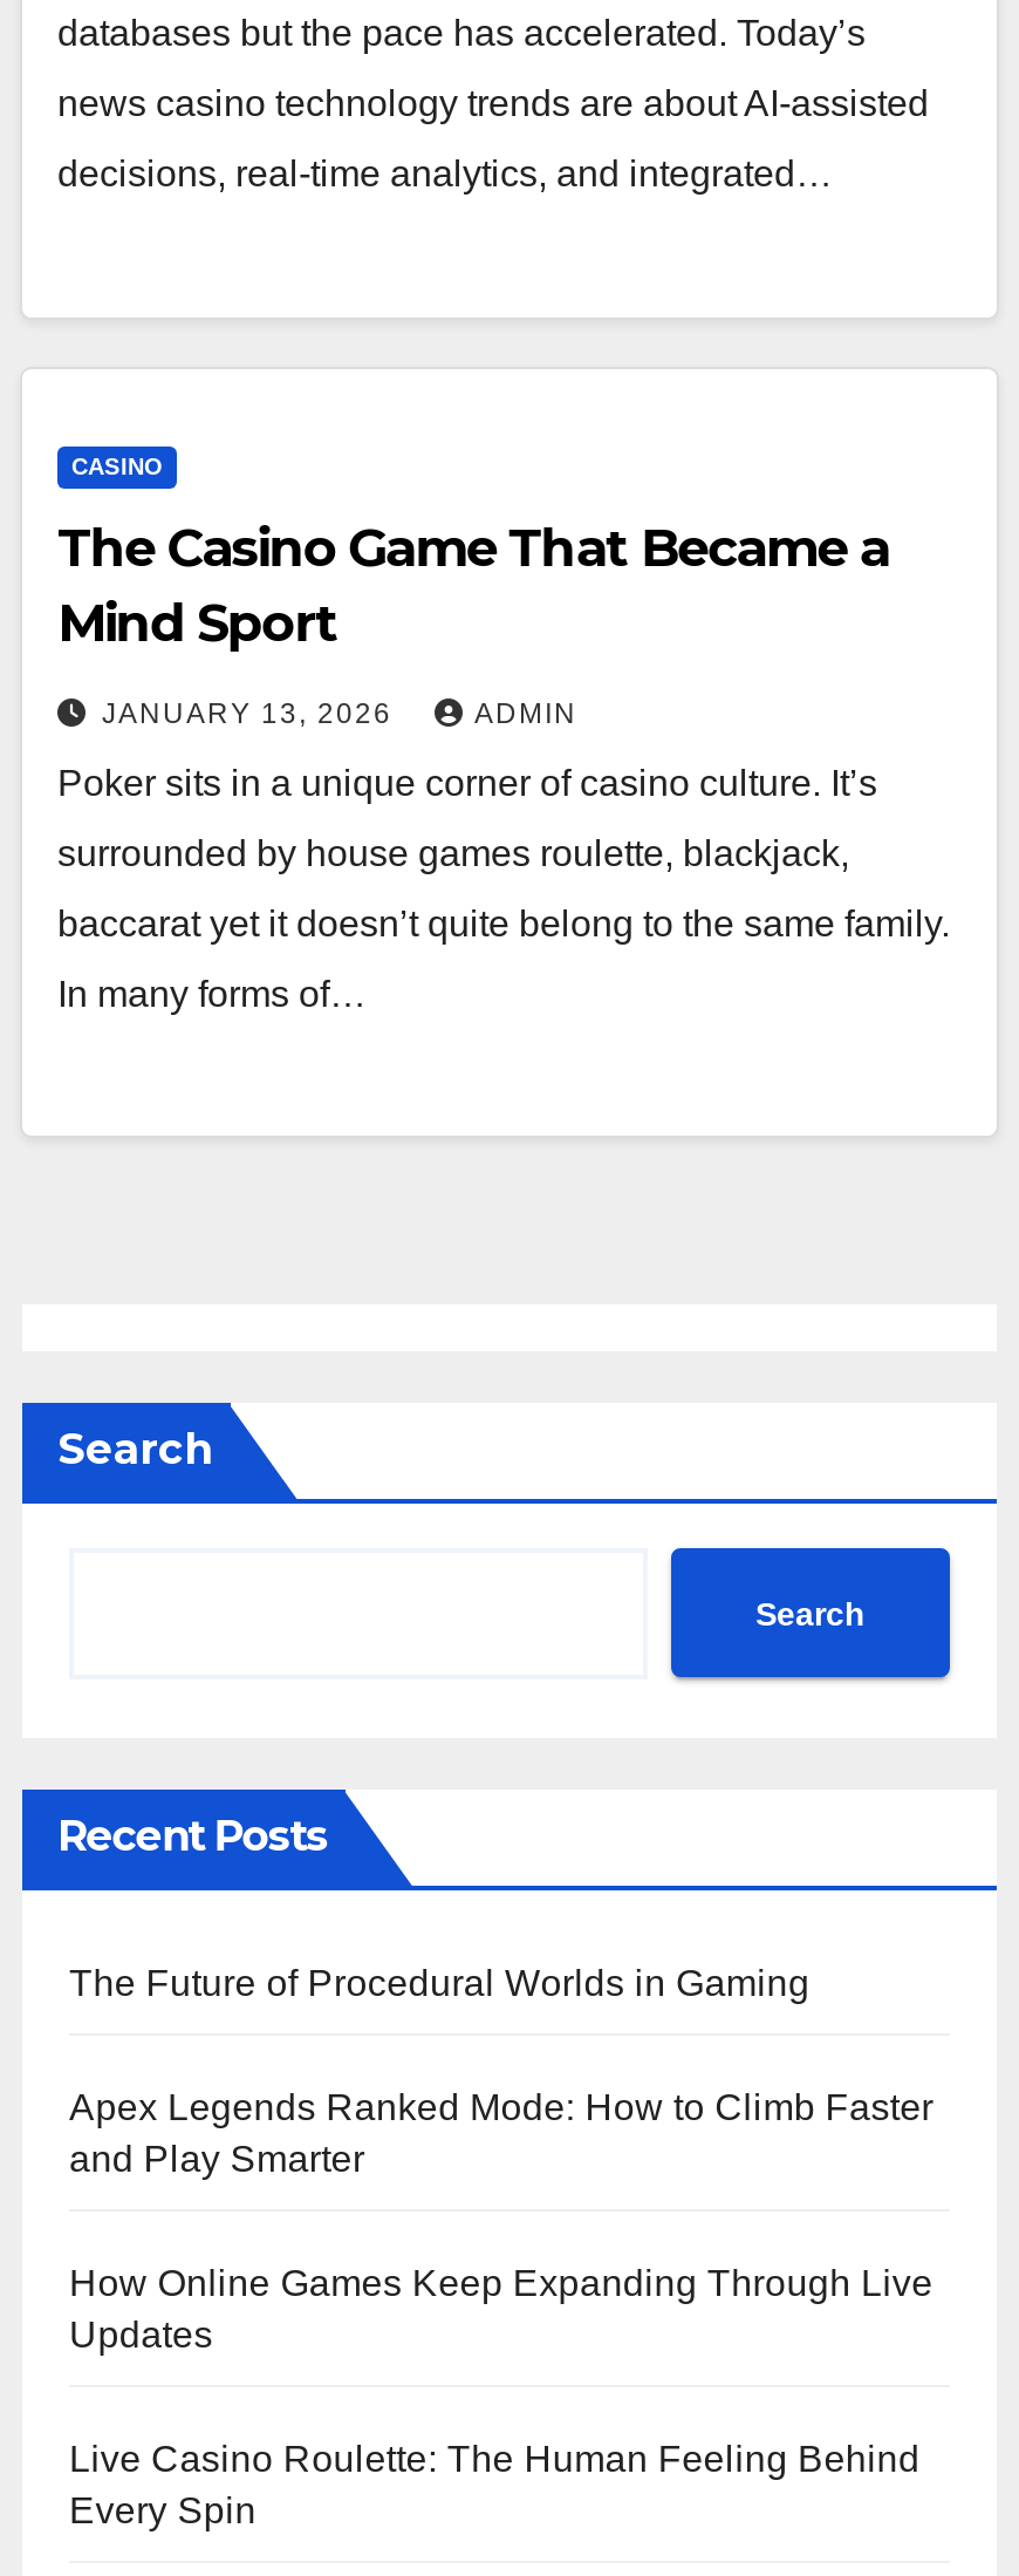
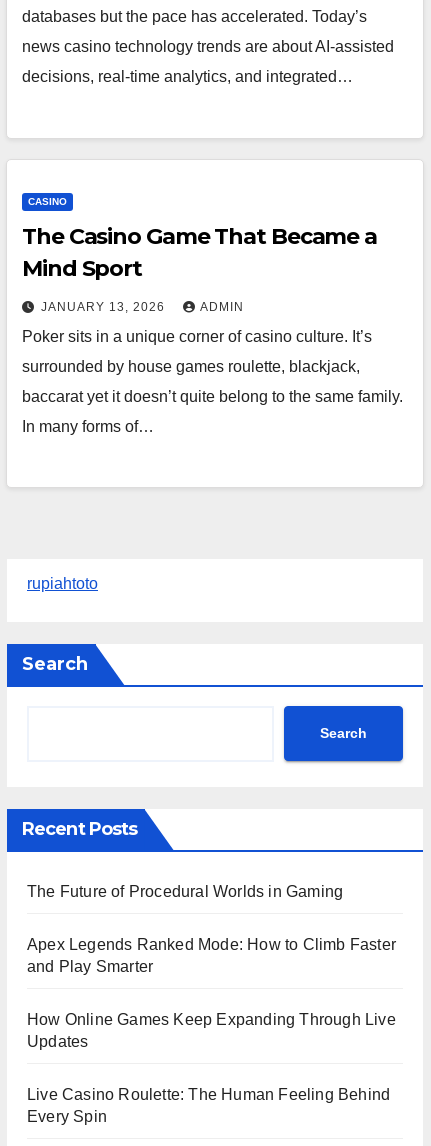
+ rupiahtoto
